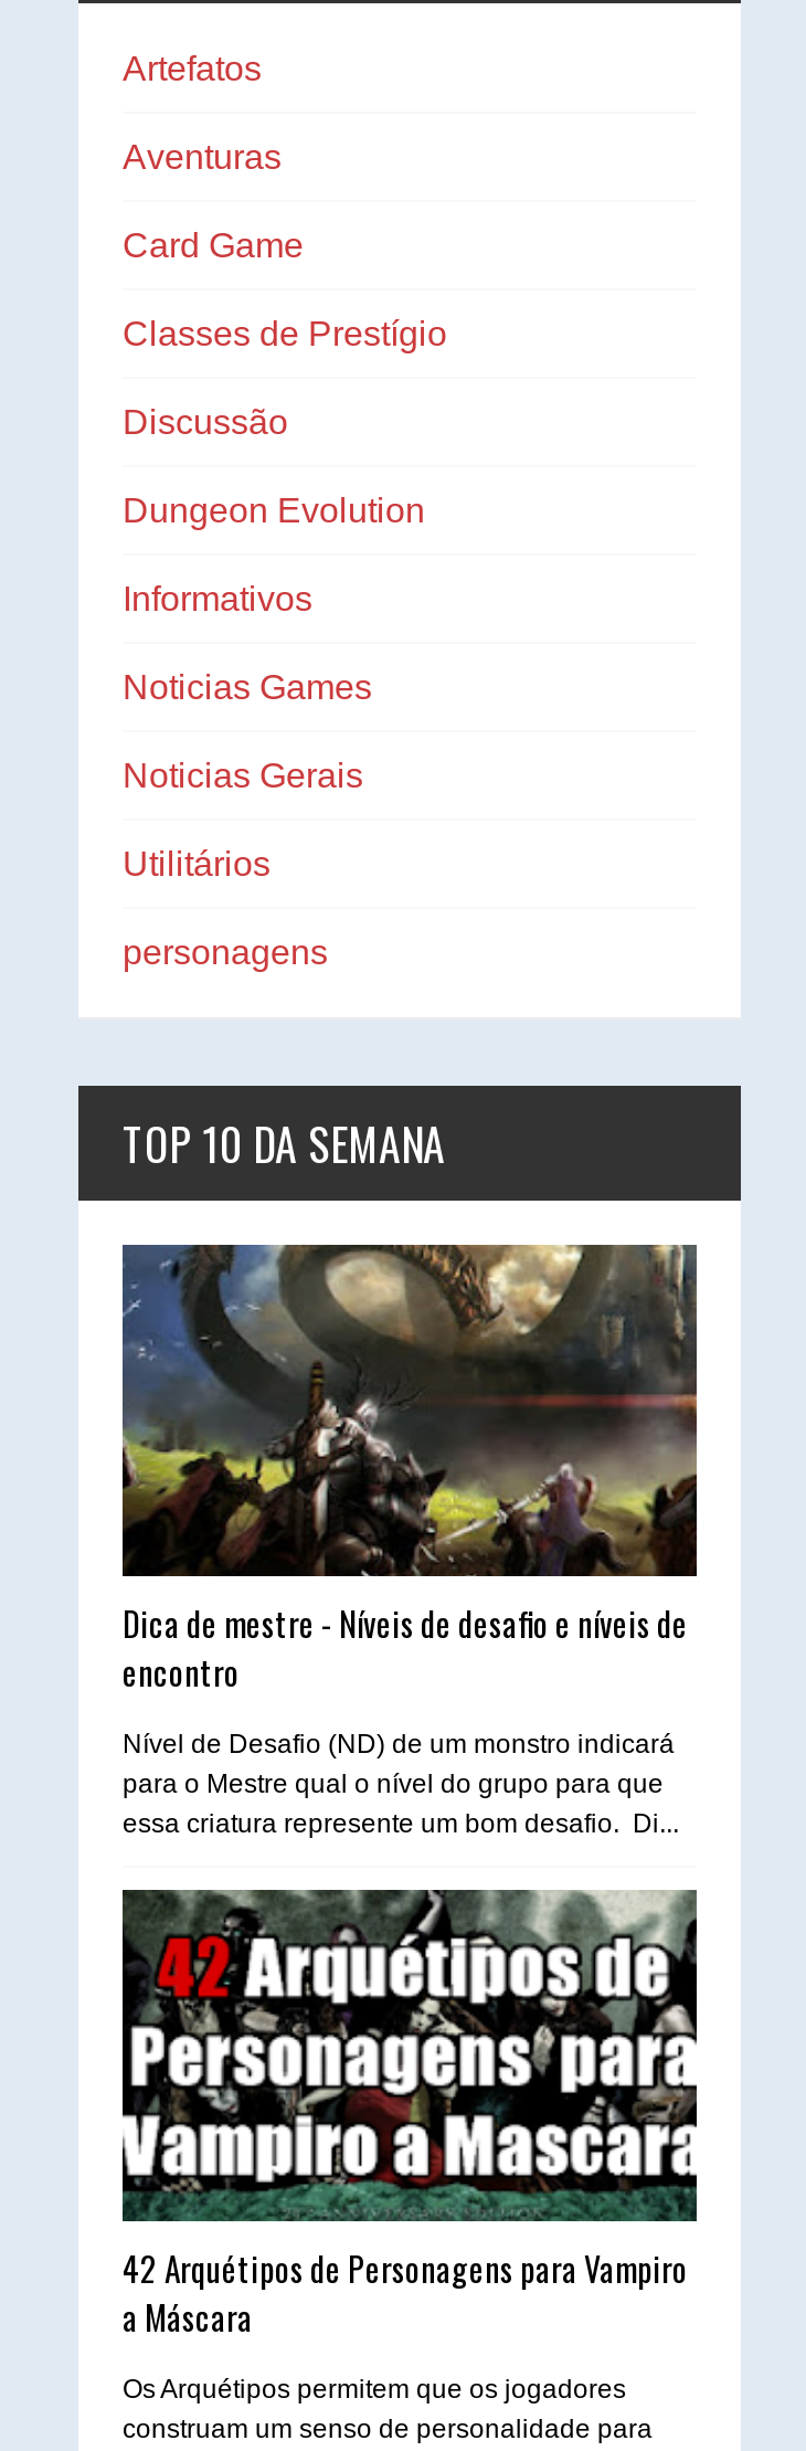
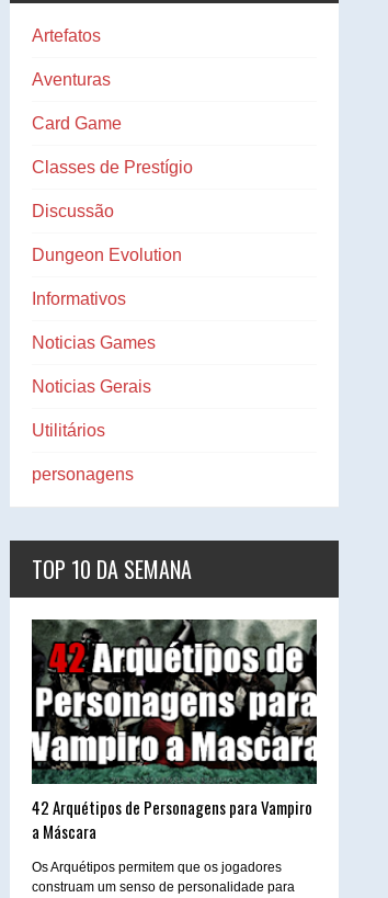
- [image]
- Dica de mestre - Níveis de desafio e níveis de
- encontro
- Nível de Desafio (ND) de um monstro indicará
- para o Mestre qual o nível do grupo para que
- essa criatura represente um bom desafio. Di...
